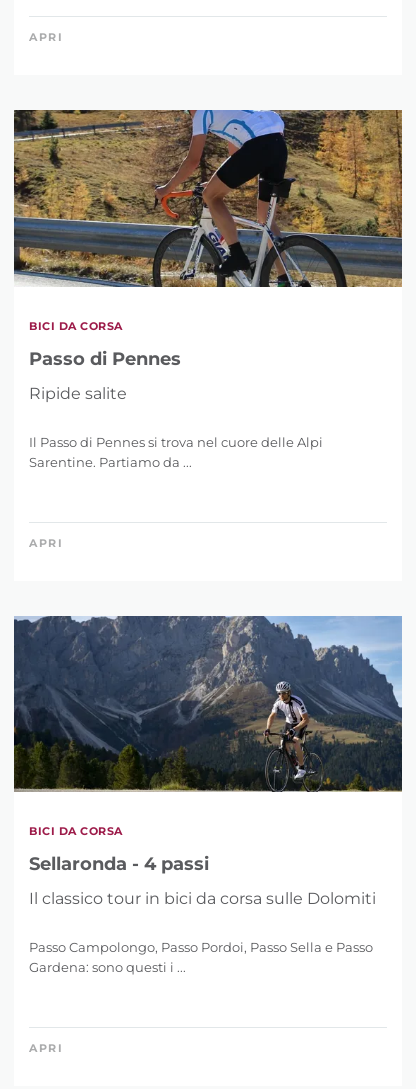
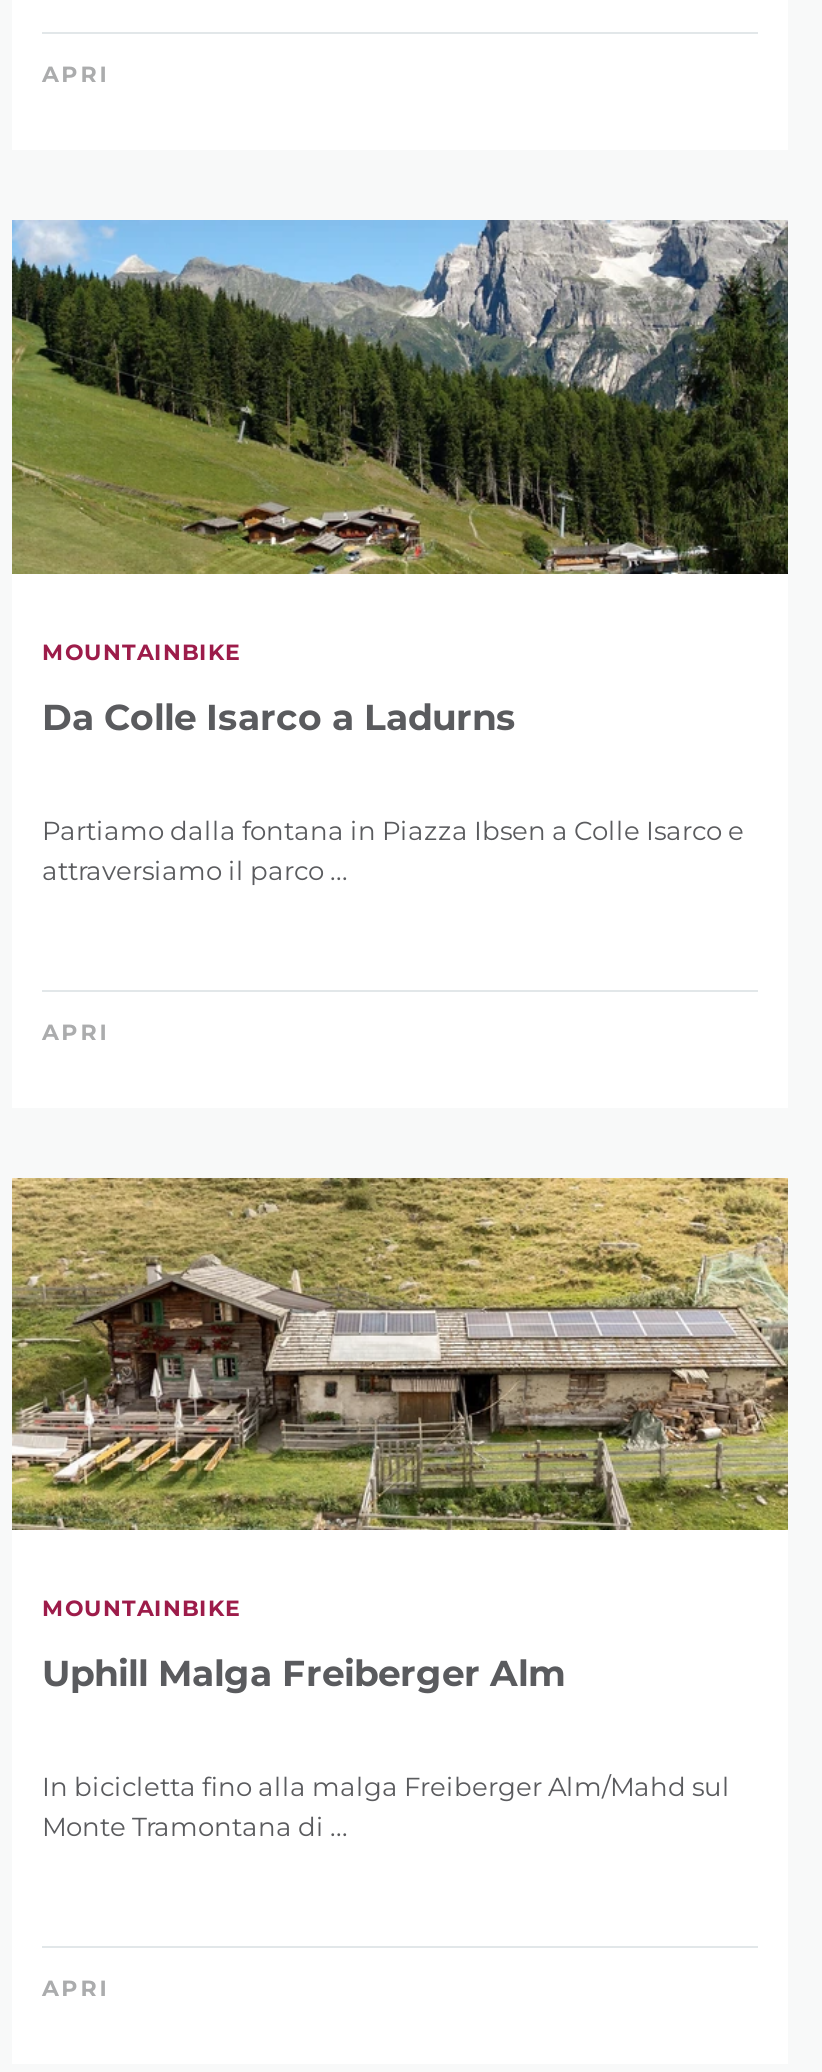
- [image]
- BICI DA CORSA
- Passo di Pennes
- Ripide salite
- Il Passo di Pennes si trova nel cuore delle Alpi
- Sarentine. Partiamo da ...
+ [image]
+ MOUNTAINBIKE
+ Da Colle Isarco a Ladurns
+ Partiamo dalla fontana in Piazza Ibsen a Colle Isarco e
+ attraversiamo il parco ...

- [image]
- BICI DA CORSA
- Sellaronda - 4 passi
- Il classico tour in bici da corsa sulle Dolomiti
- Passo Campolongo, Passo Pordoi, Passo Sella e Passo
- Gardena: sono questi i ...
+ [image]
+ MOUNTAINBIKE
+ Uphill Malga Freiberger Alm
+ In bicicletta fino alla malga Freiberger Alm/Mahd sul
+ Monte Tramontana di ...
